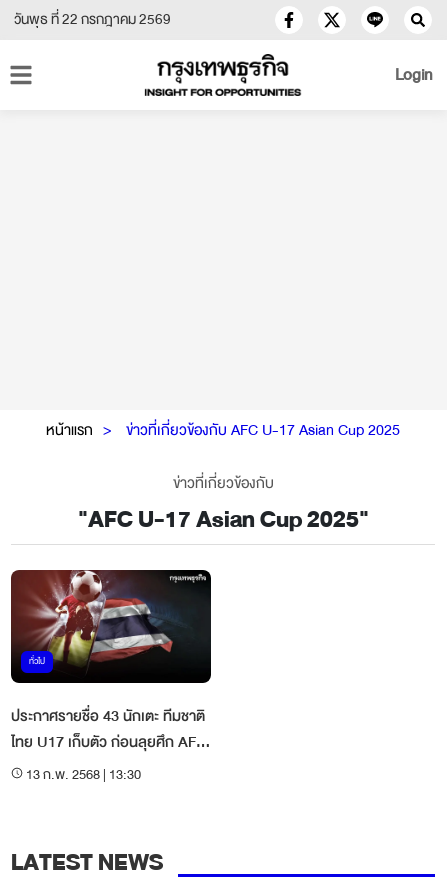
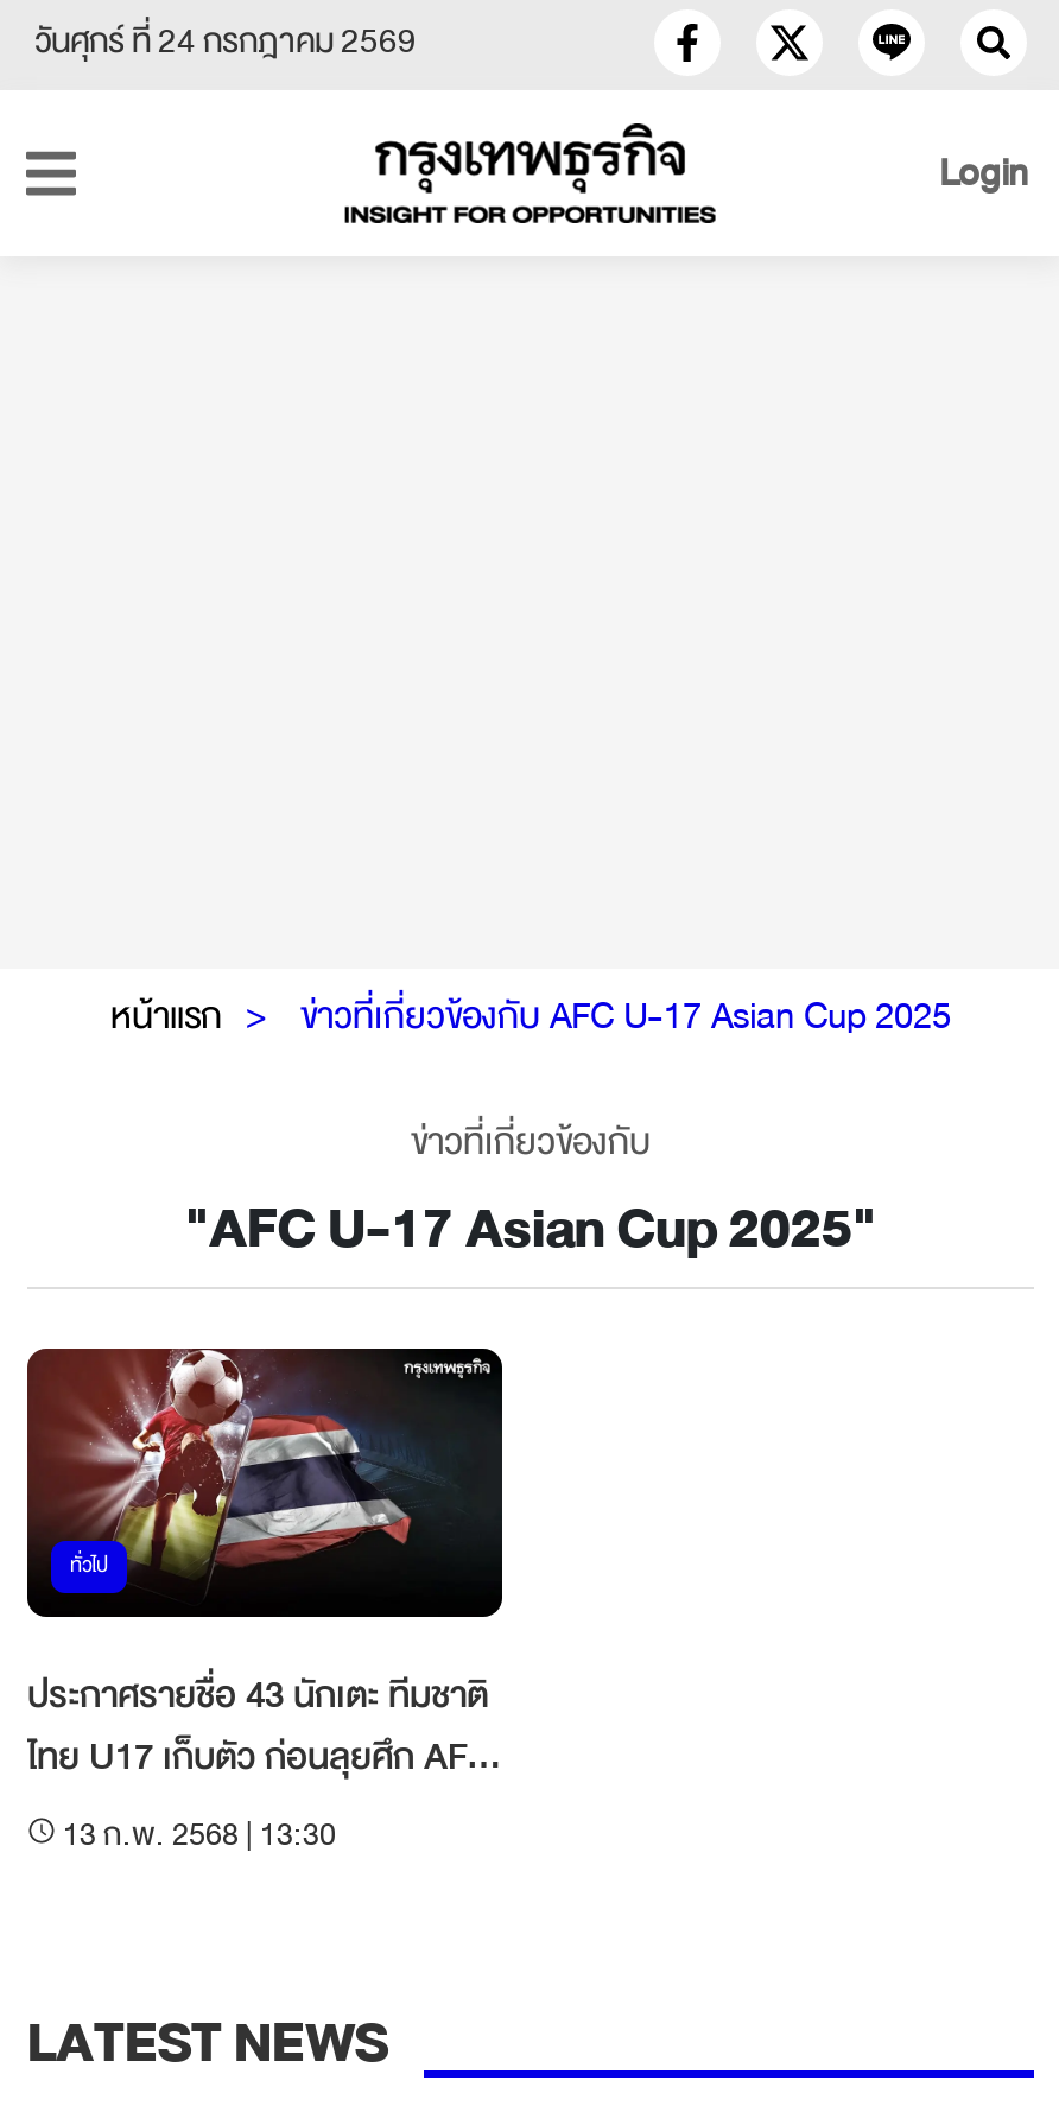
- วันพุธ ที่ 22 กรกฎาคม 2569
+ วันศุกร์ ที่ 24 กรกฎาคม 2569
